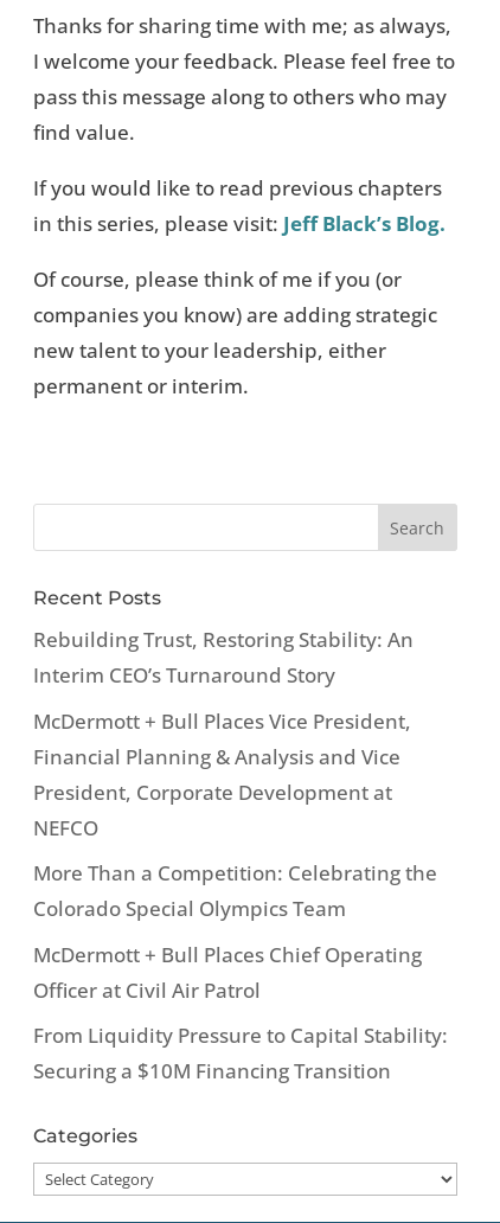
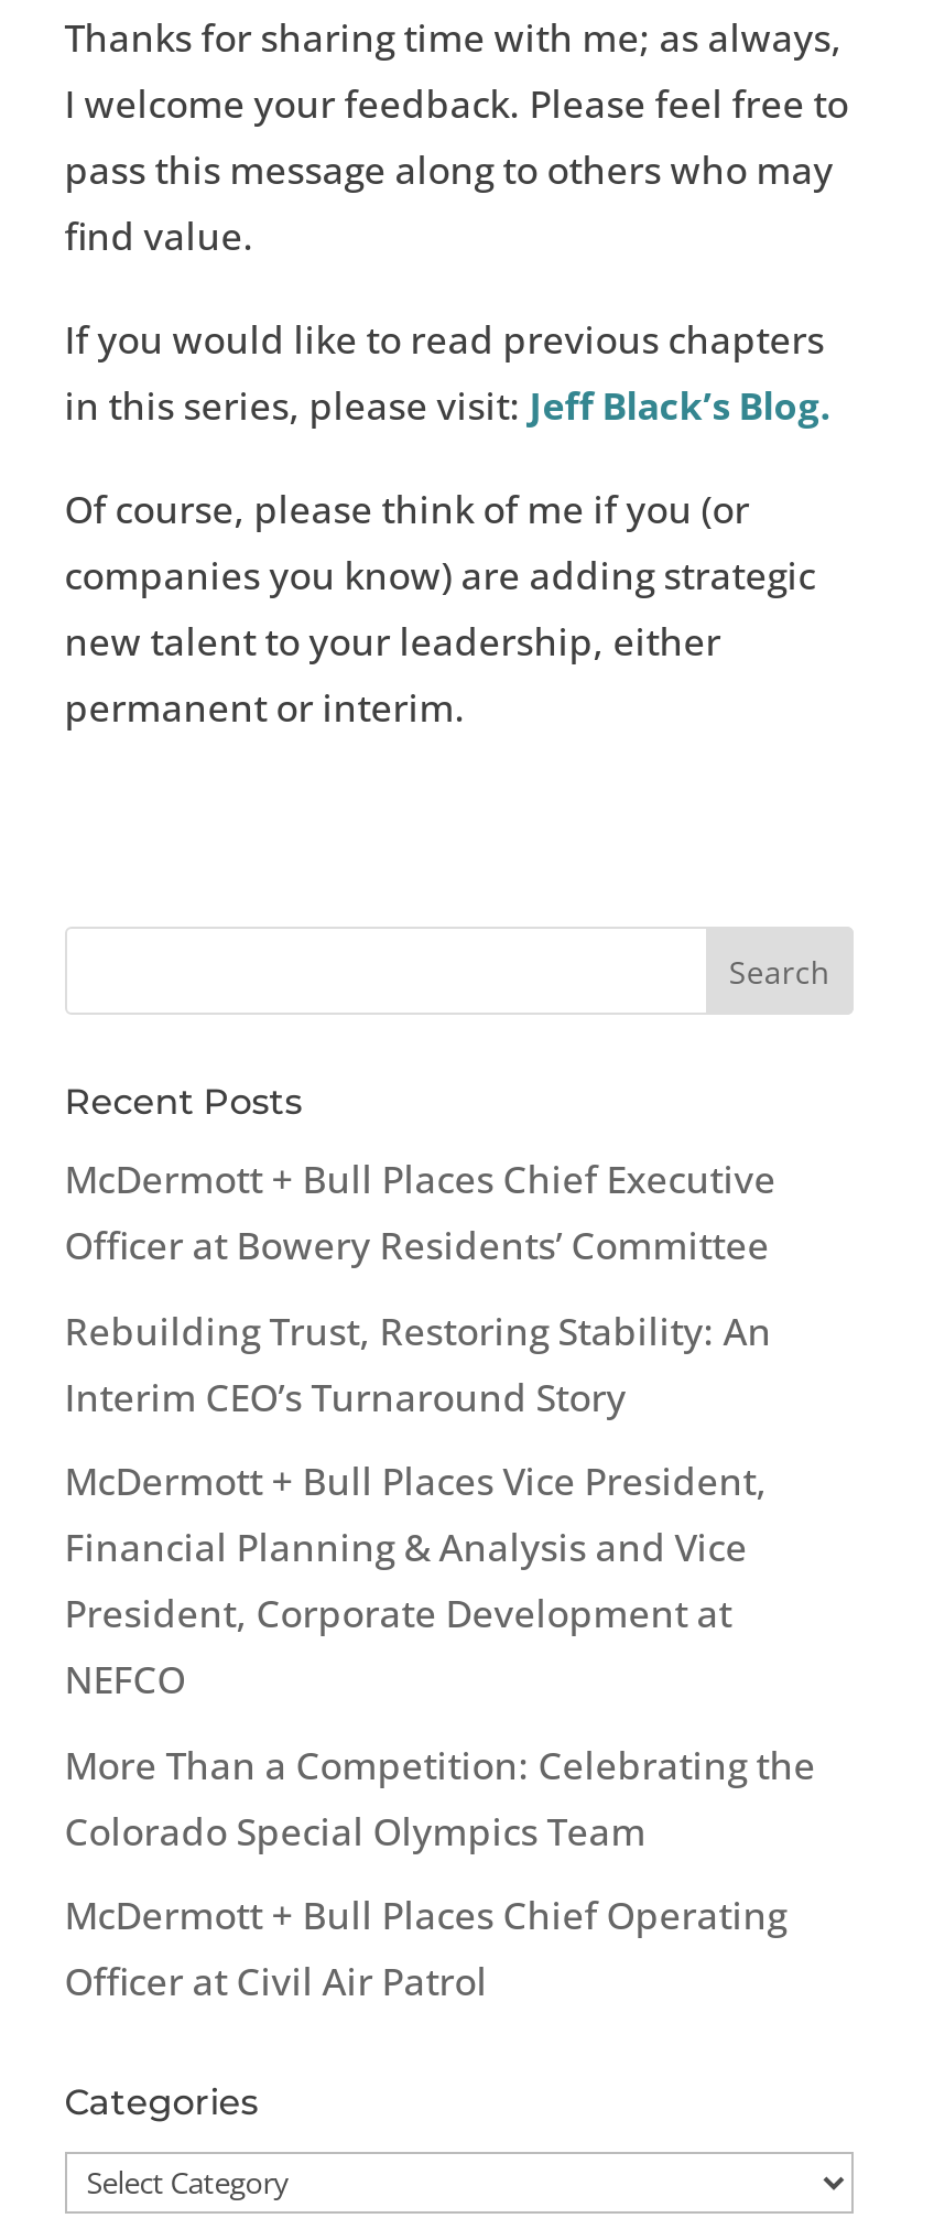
+ McDermott + Bull Places Chief Executive
+ Officer at Bowery Residents’ Committee

moved down: Rebuilding Trust, Restoring Stability: An | Interim CEO’s Turnaround Story | McDermott + Bull Places Vice President, | ... | McDermott + Bull Places Chief Operating | Officer at Civil Air Patrol

- From Liquidity Pressure to Capital Stability:
- Securing a $10M Financing Transition
